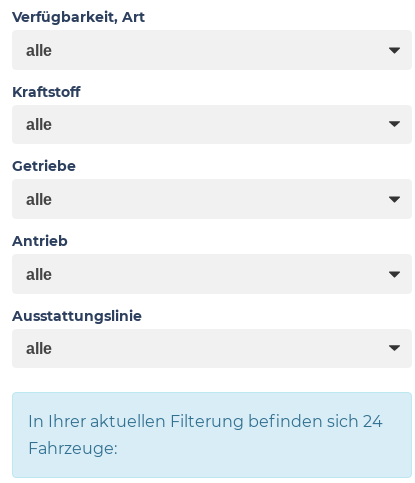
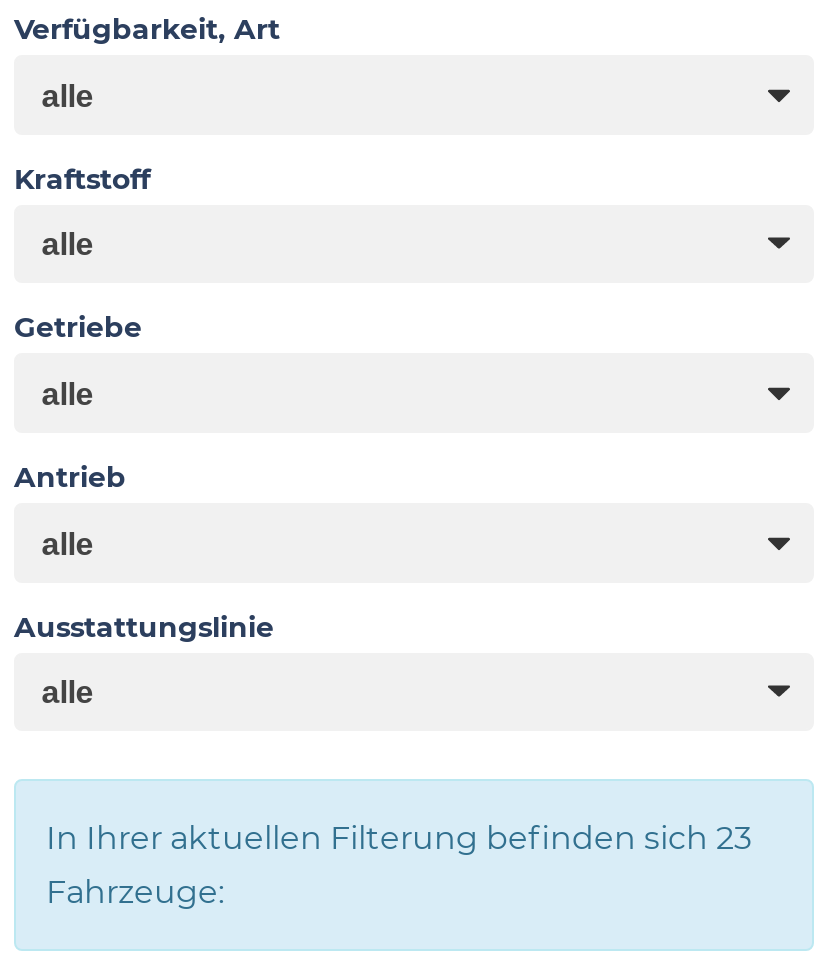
- In Ihrer aktuellen Filterung befinden sich 24
+ In Ihrer aktuellen Filterung befinden sich 23
